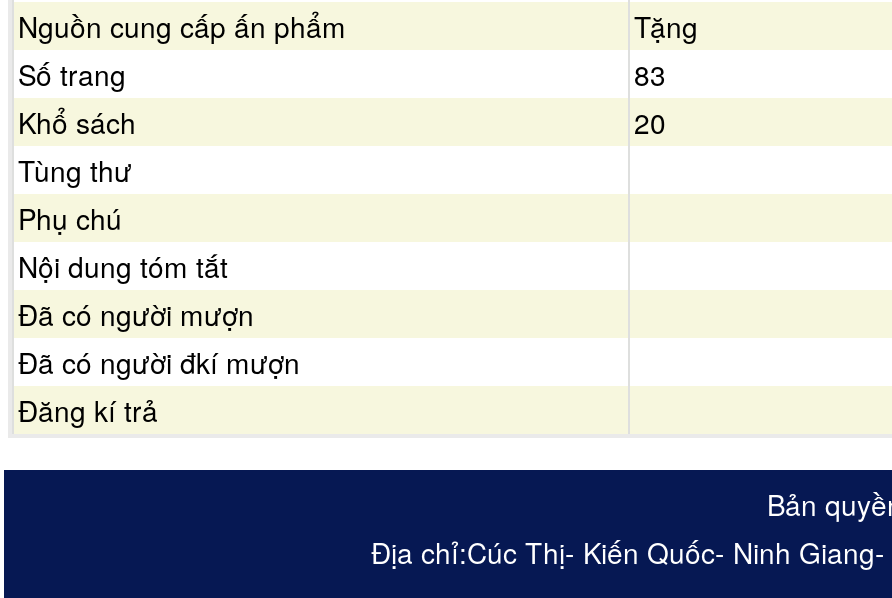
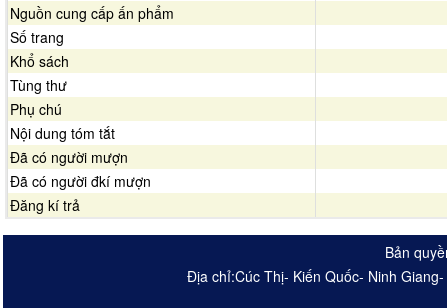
- Tặng

- 83

- 20
